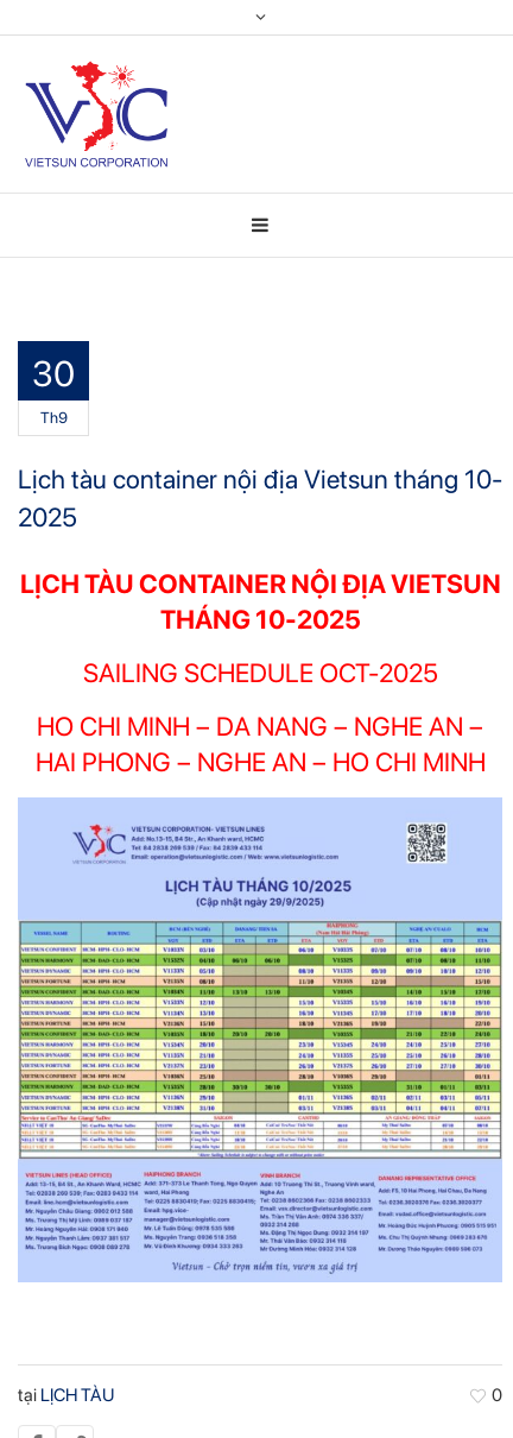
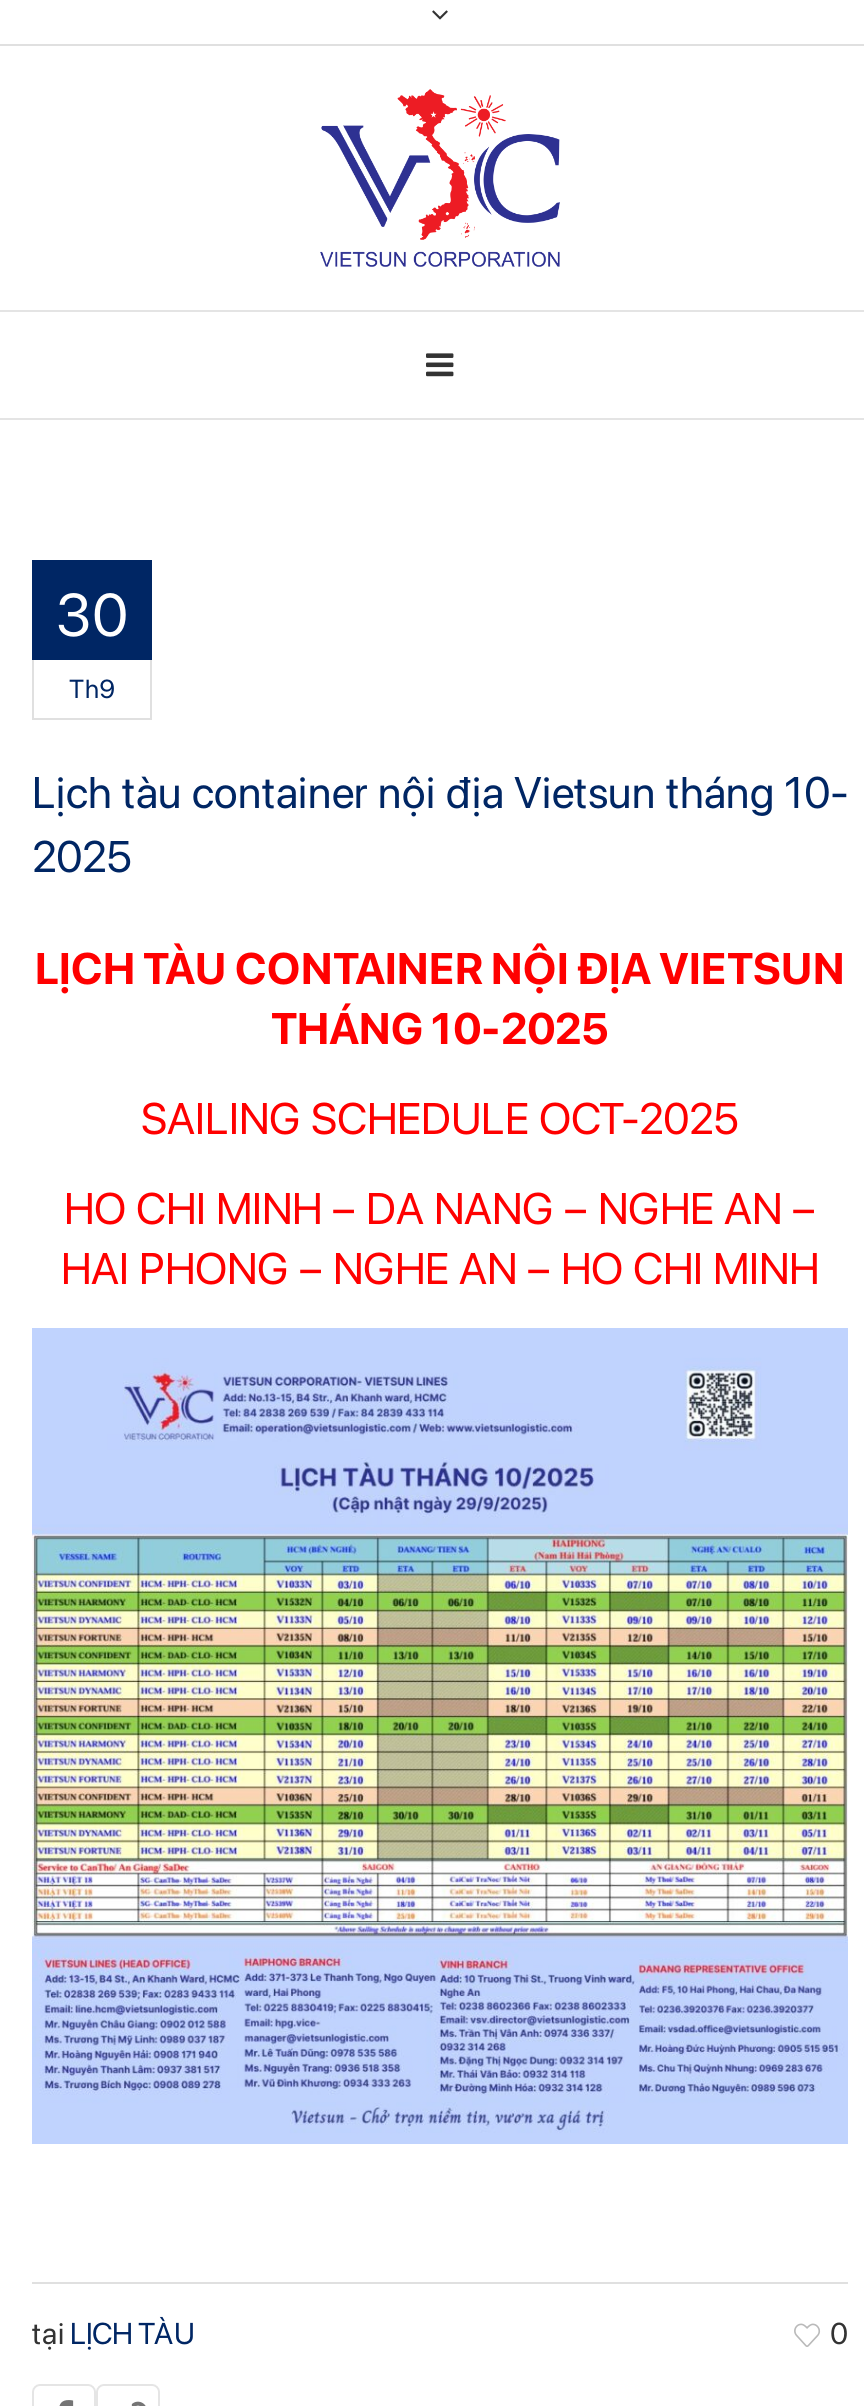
+ [image]

- [image]
